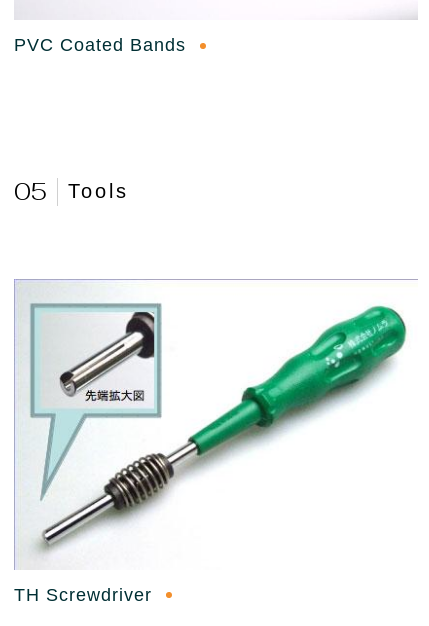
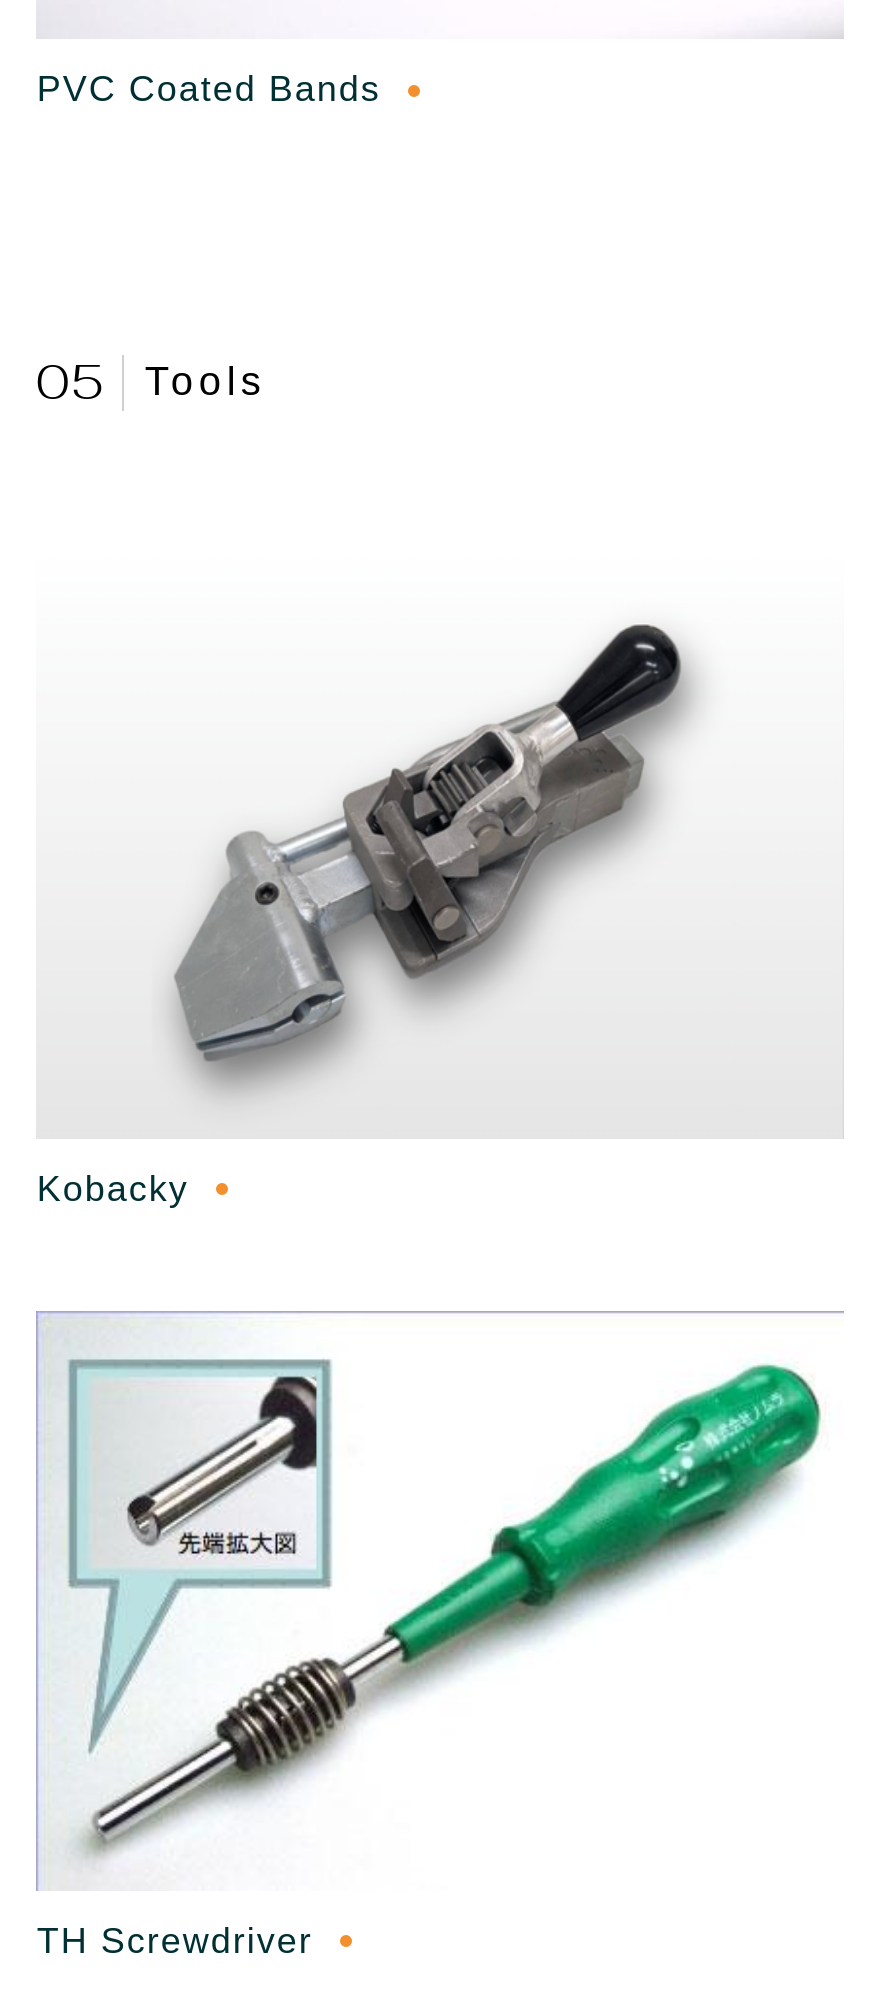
+ [image]
+ Kobacky
